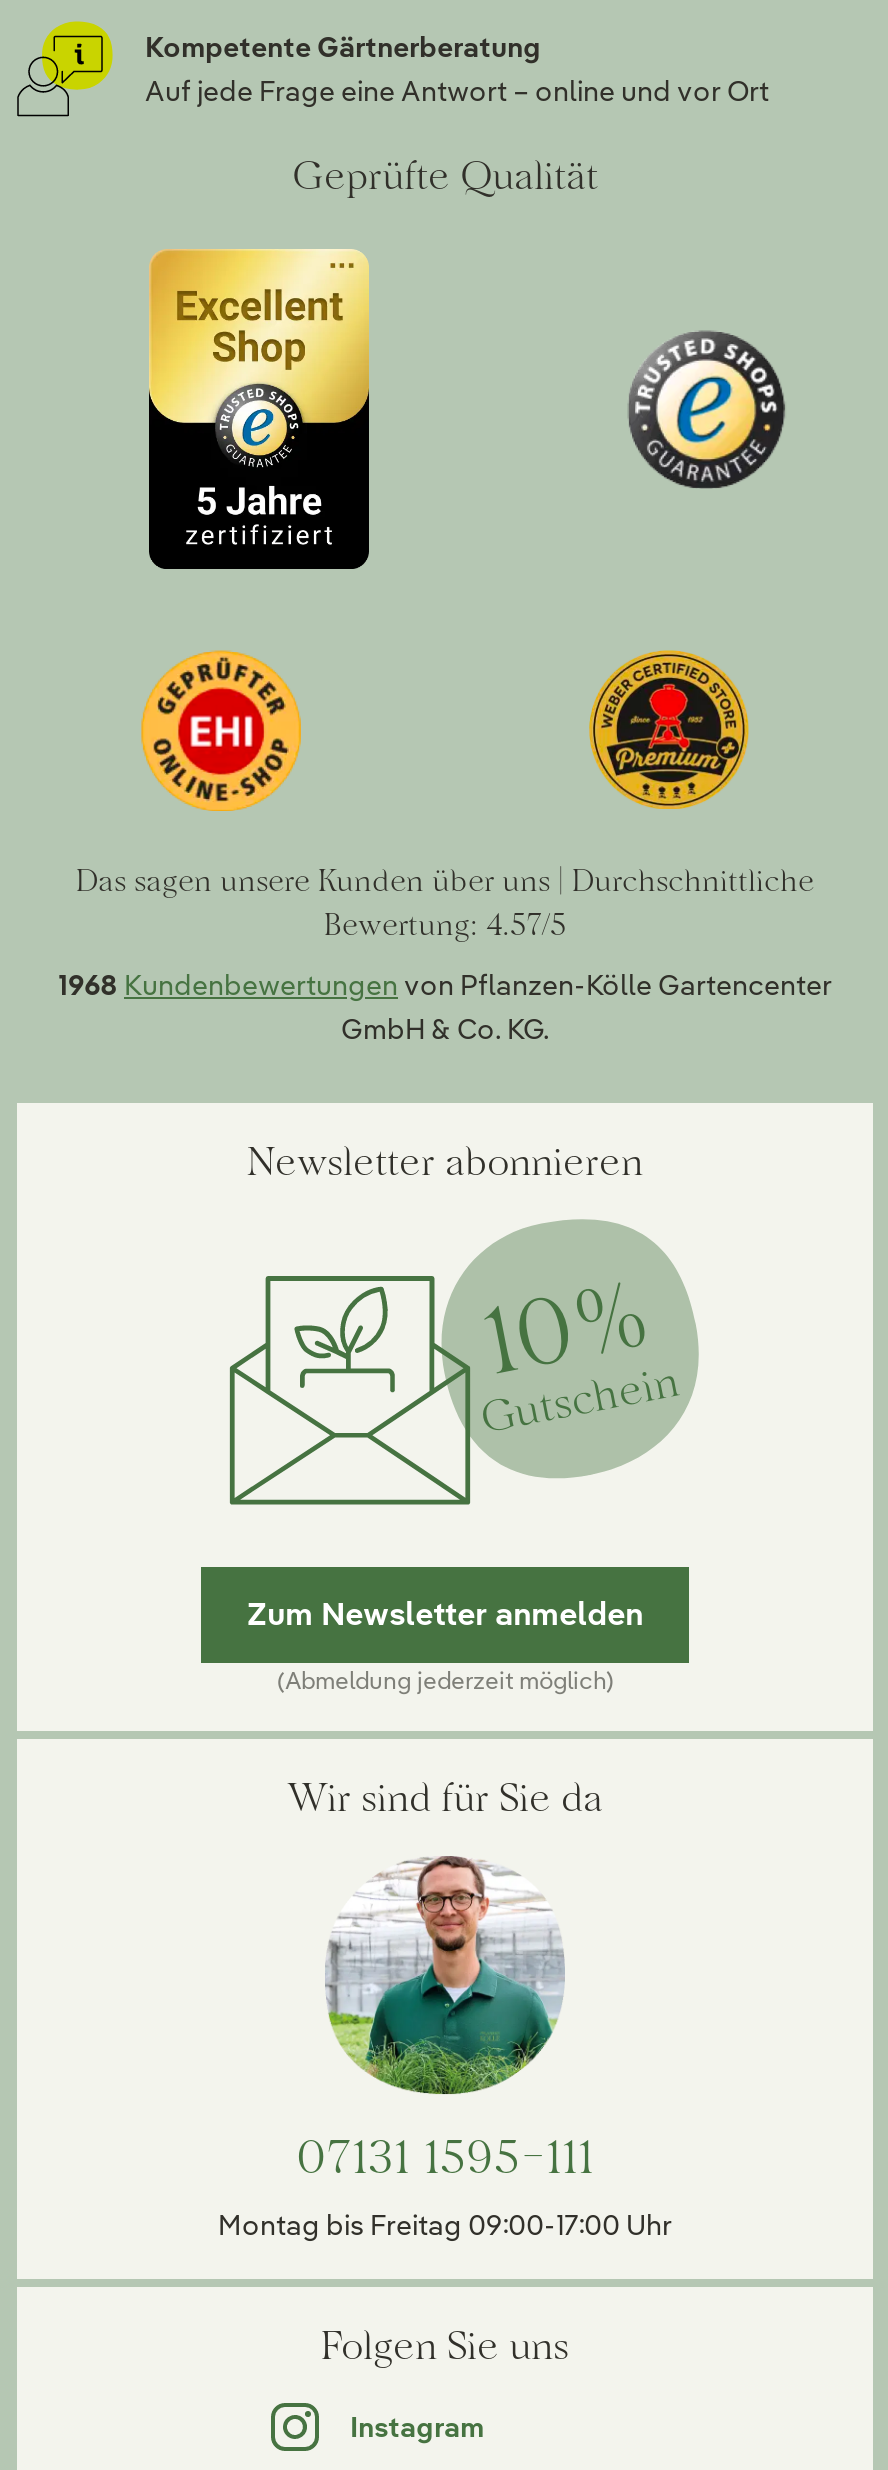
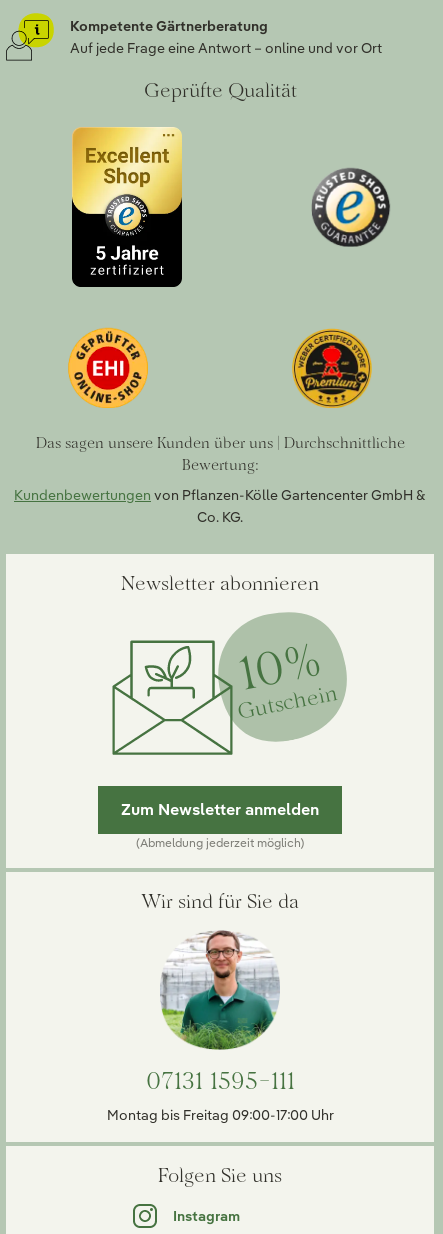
- Bewertung: 4.57/5
+ Bewertung:

- 1968 Kundenbewertungen von Pflanzen-Kölle Gartencenter
- GmbH & Co. KG.
+ Kundenbewertungen von Pflanzen-Kölle Gartencenter GmbH &
+ Co. KG.
